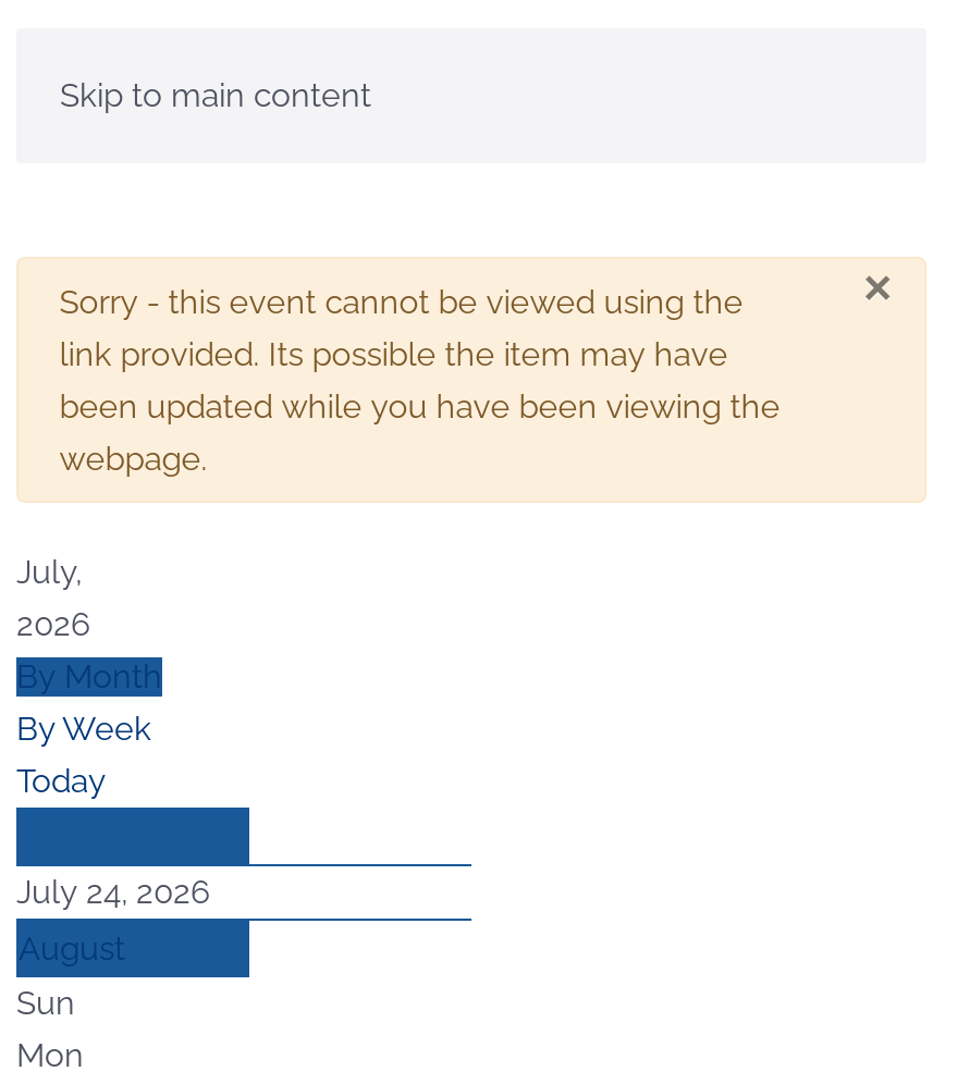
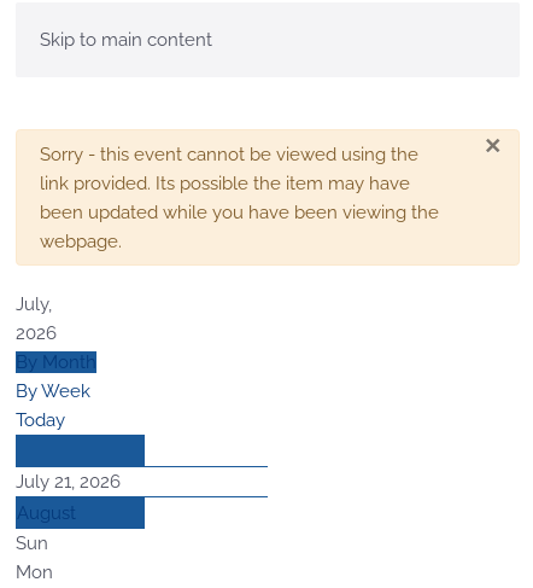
- July 24, 2026
+ July 21, 2026
